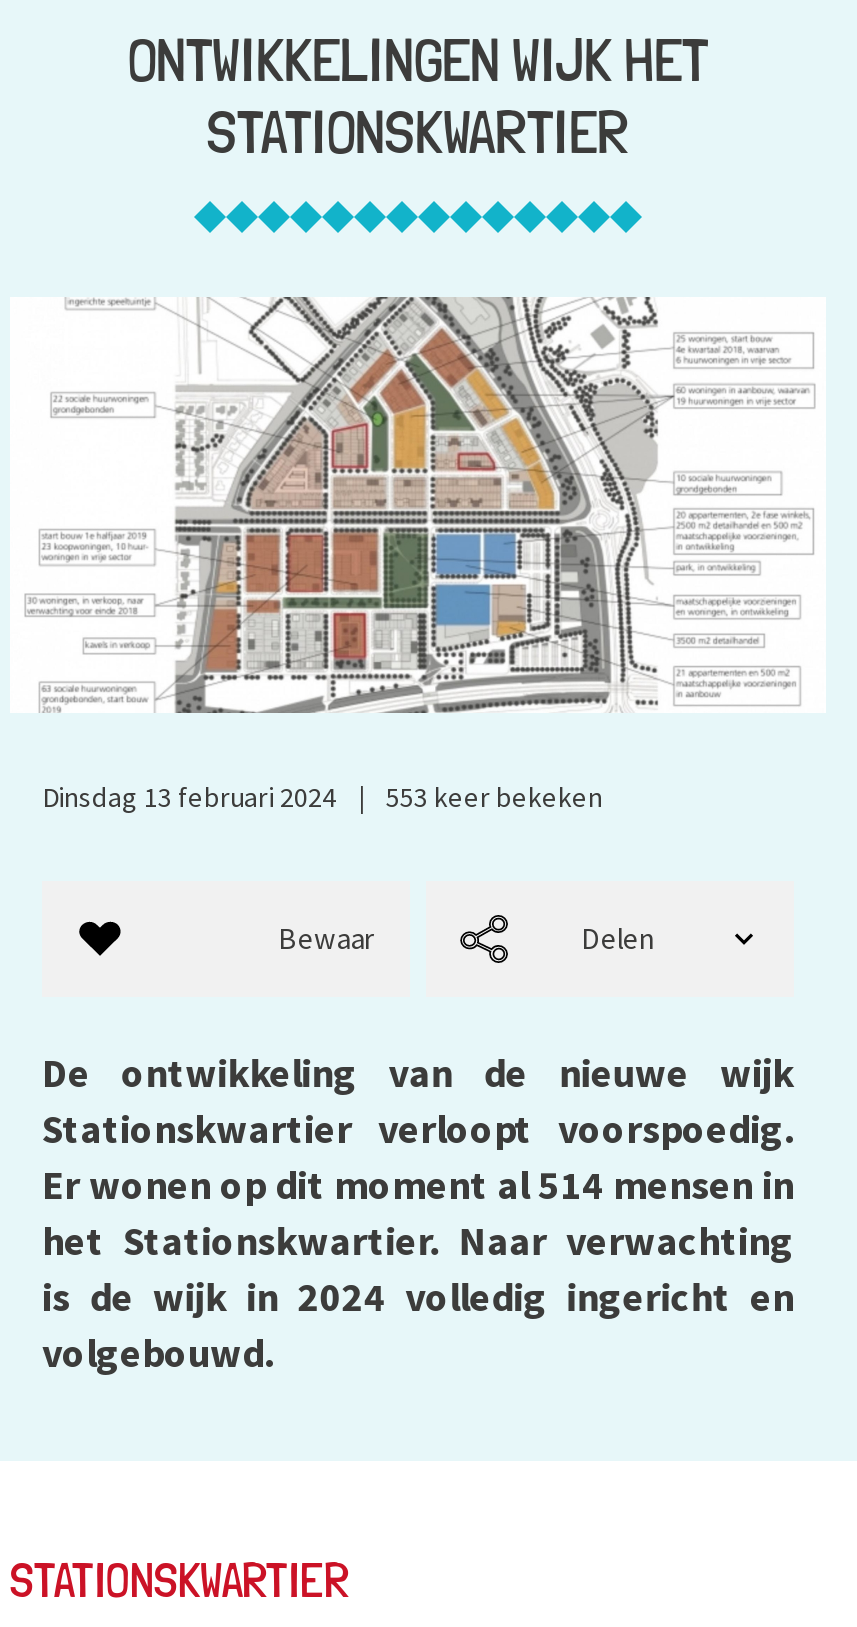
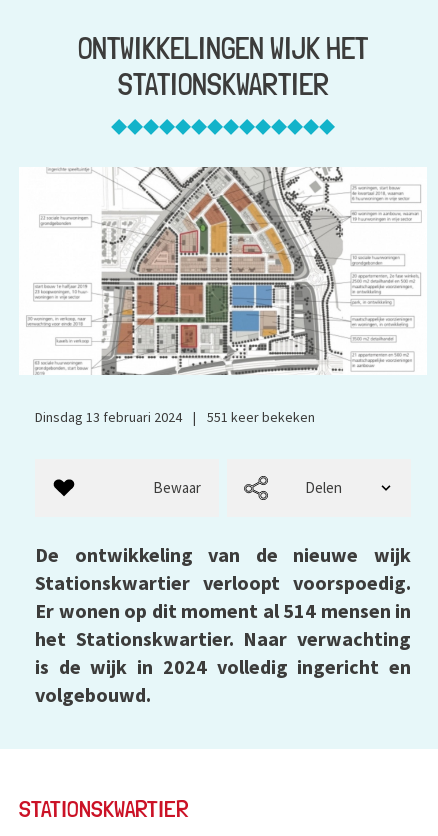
- 553 keer bekeken
+ 551 keer bekeken
